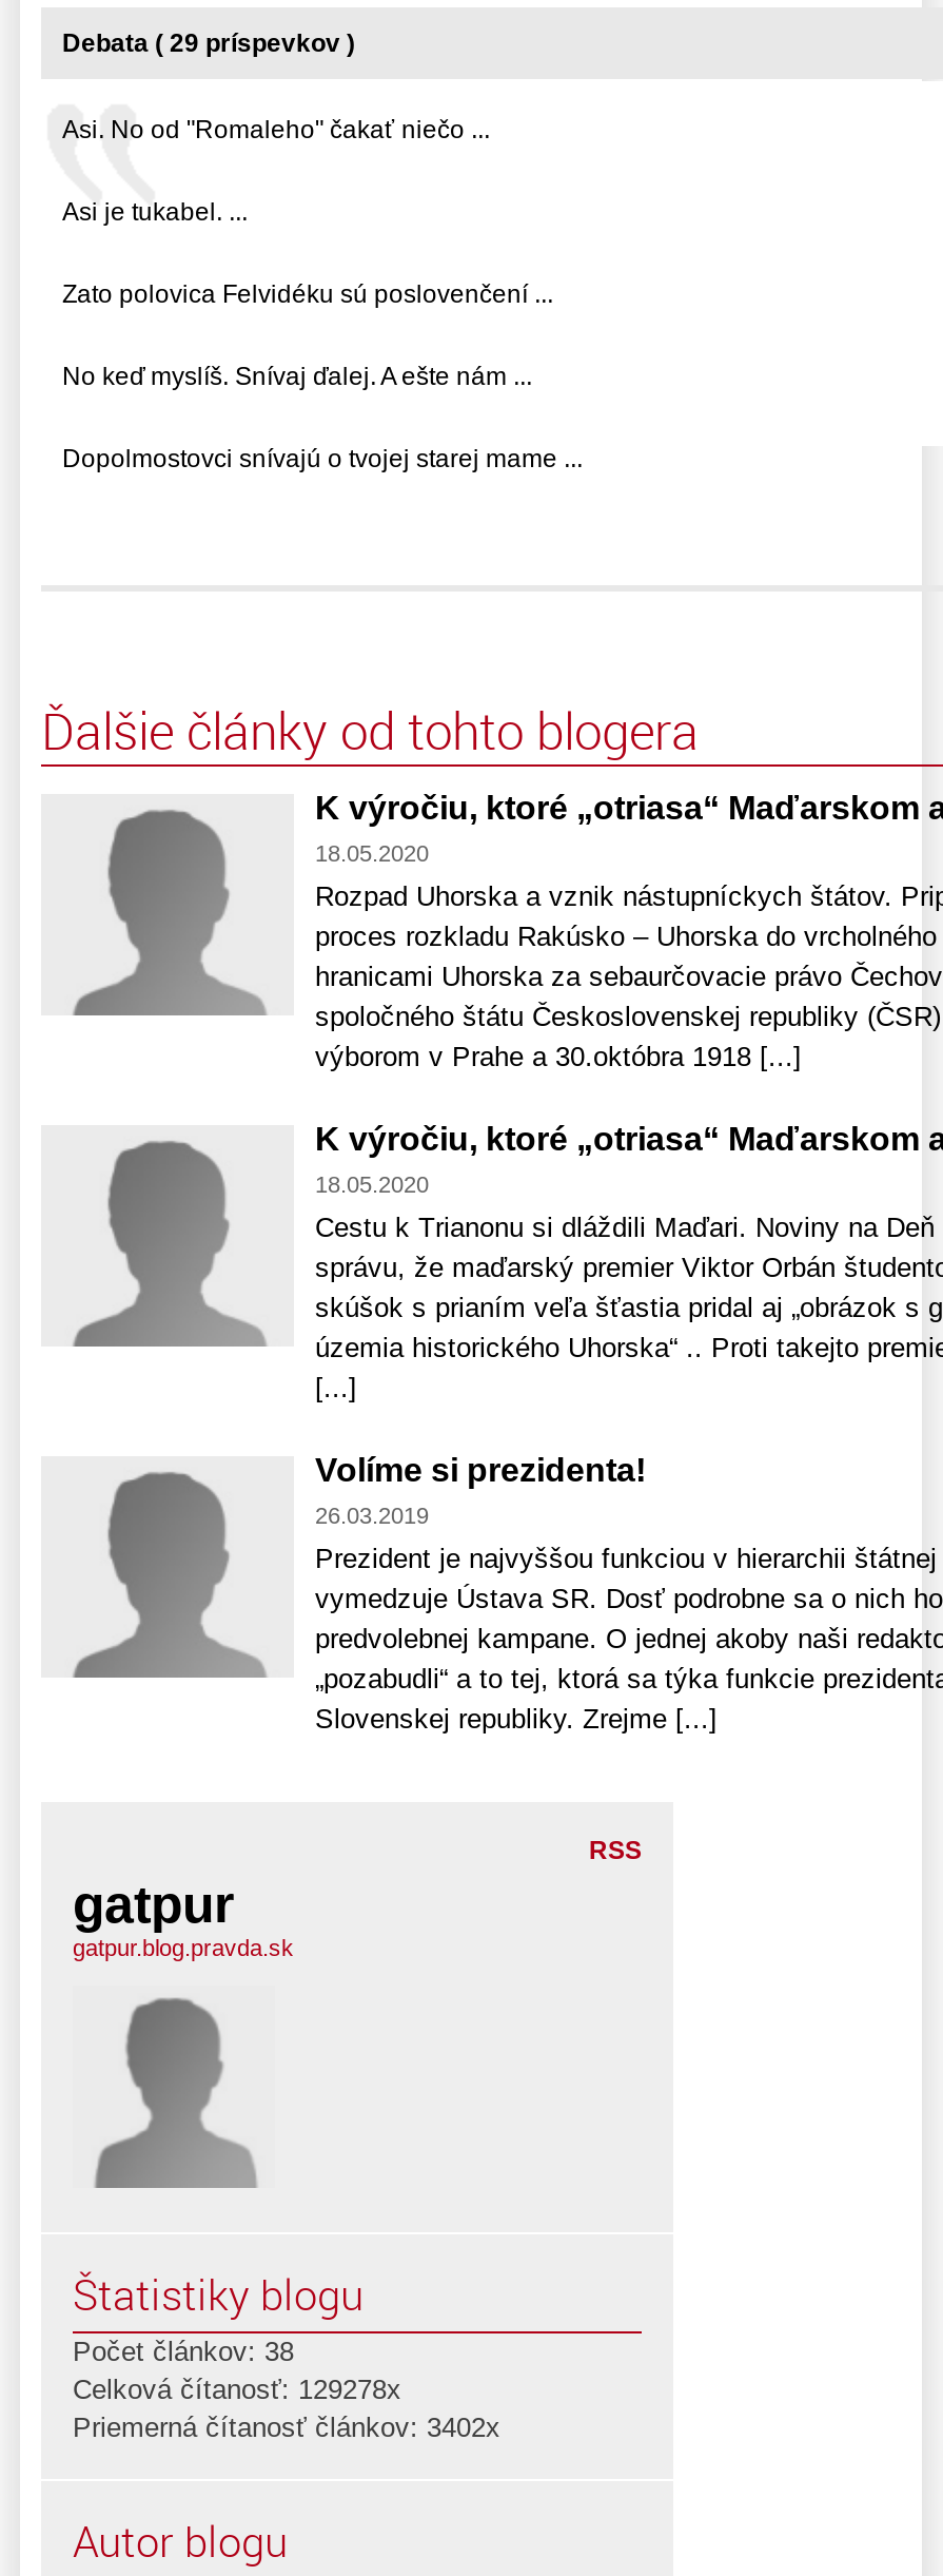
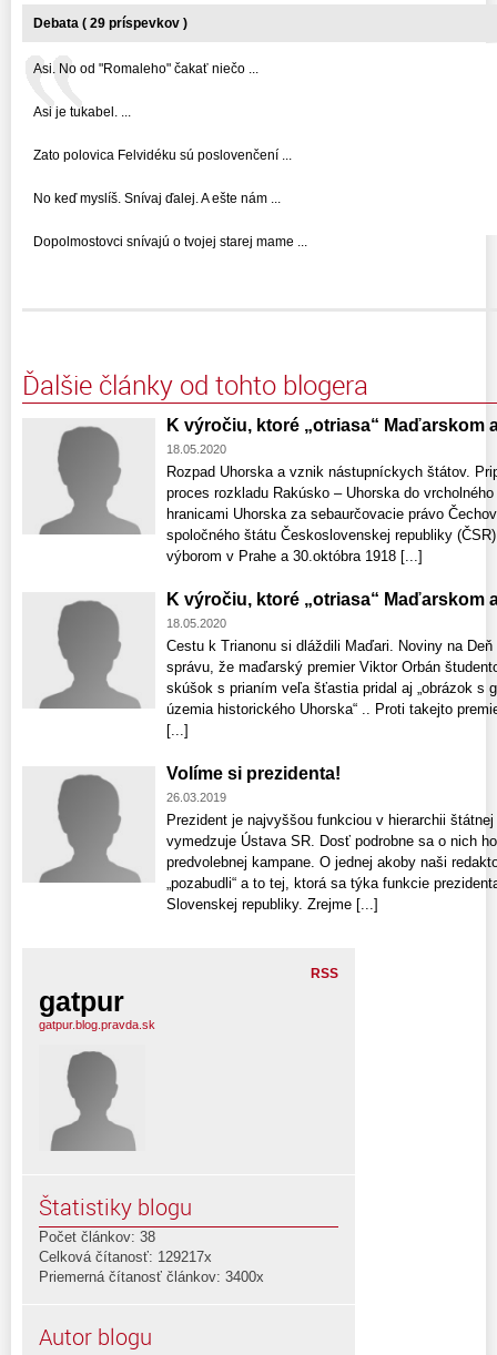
- Celková čítanosť: 129278x
+ Celková čítanosť: 129217x

- Priemerná čítanosť článkov: 3402x
+ Priemerná čítanosť článkov: 3400x
